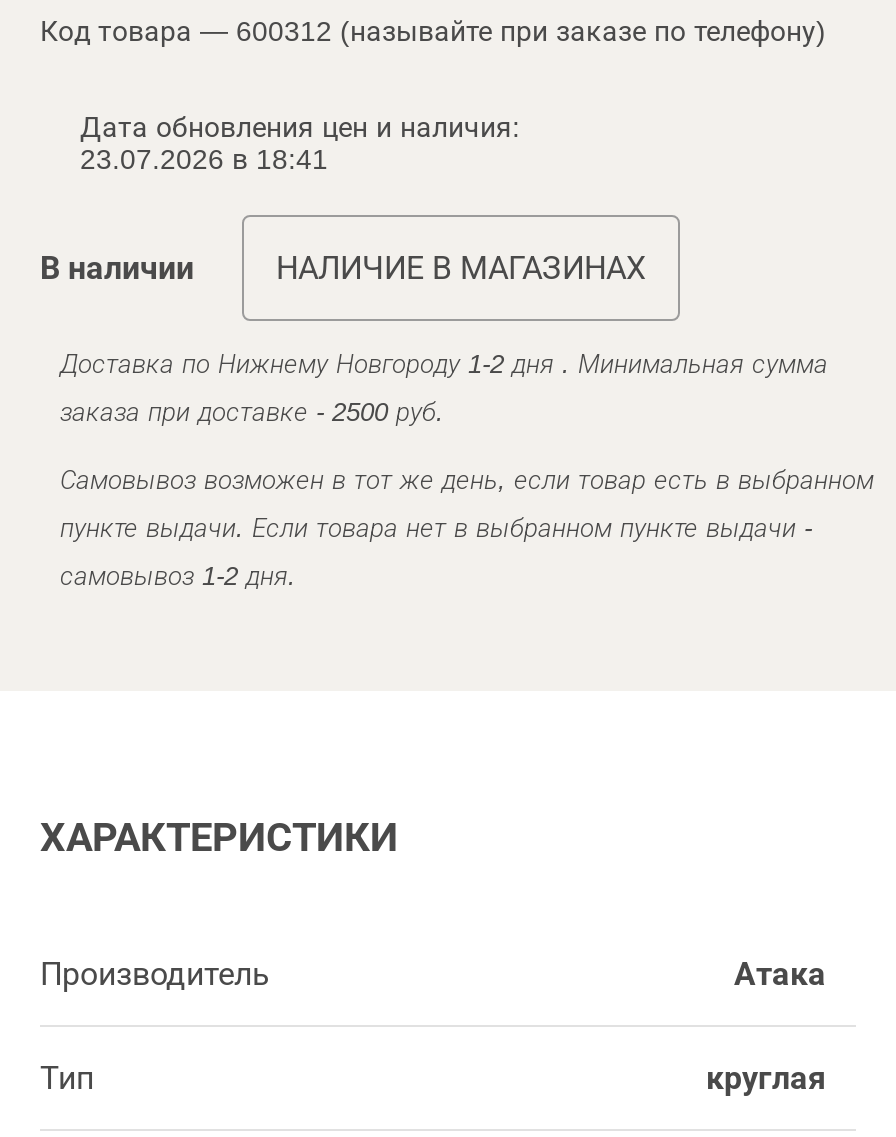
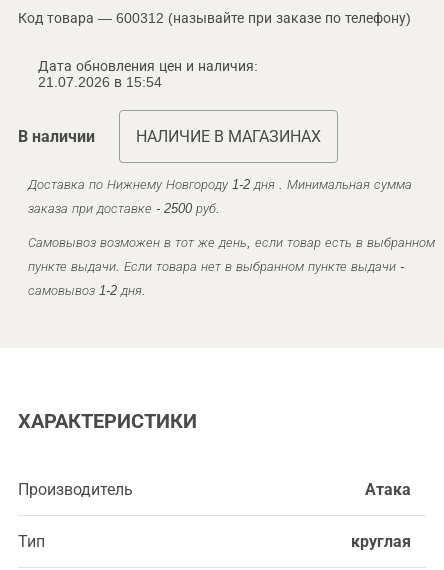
- 23.07.2026 в 18:41
+ 21.07.2026 в 15:54
